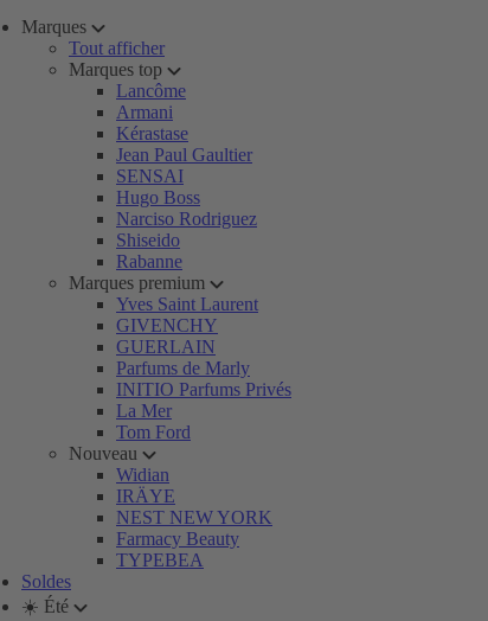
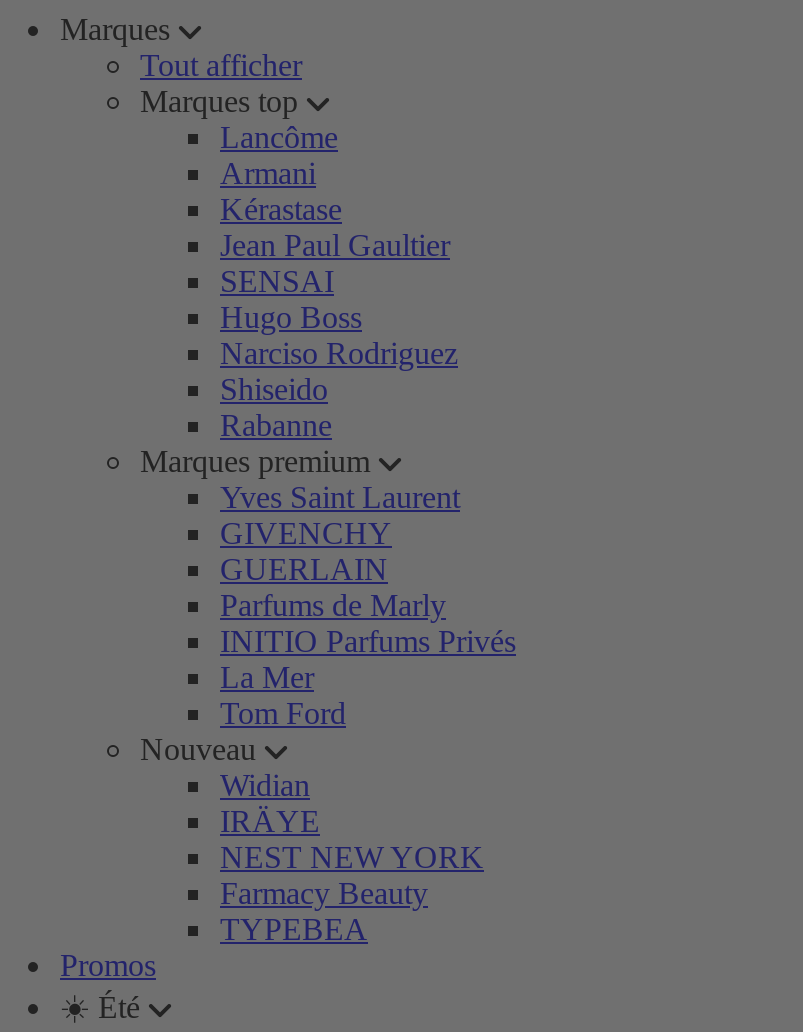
- Soldes
+ Promos
